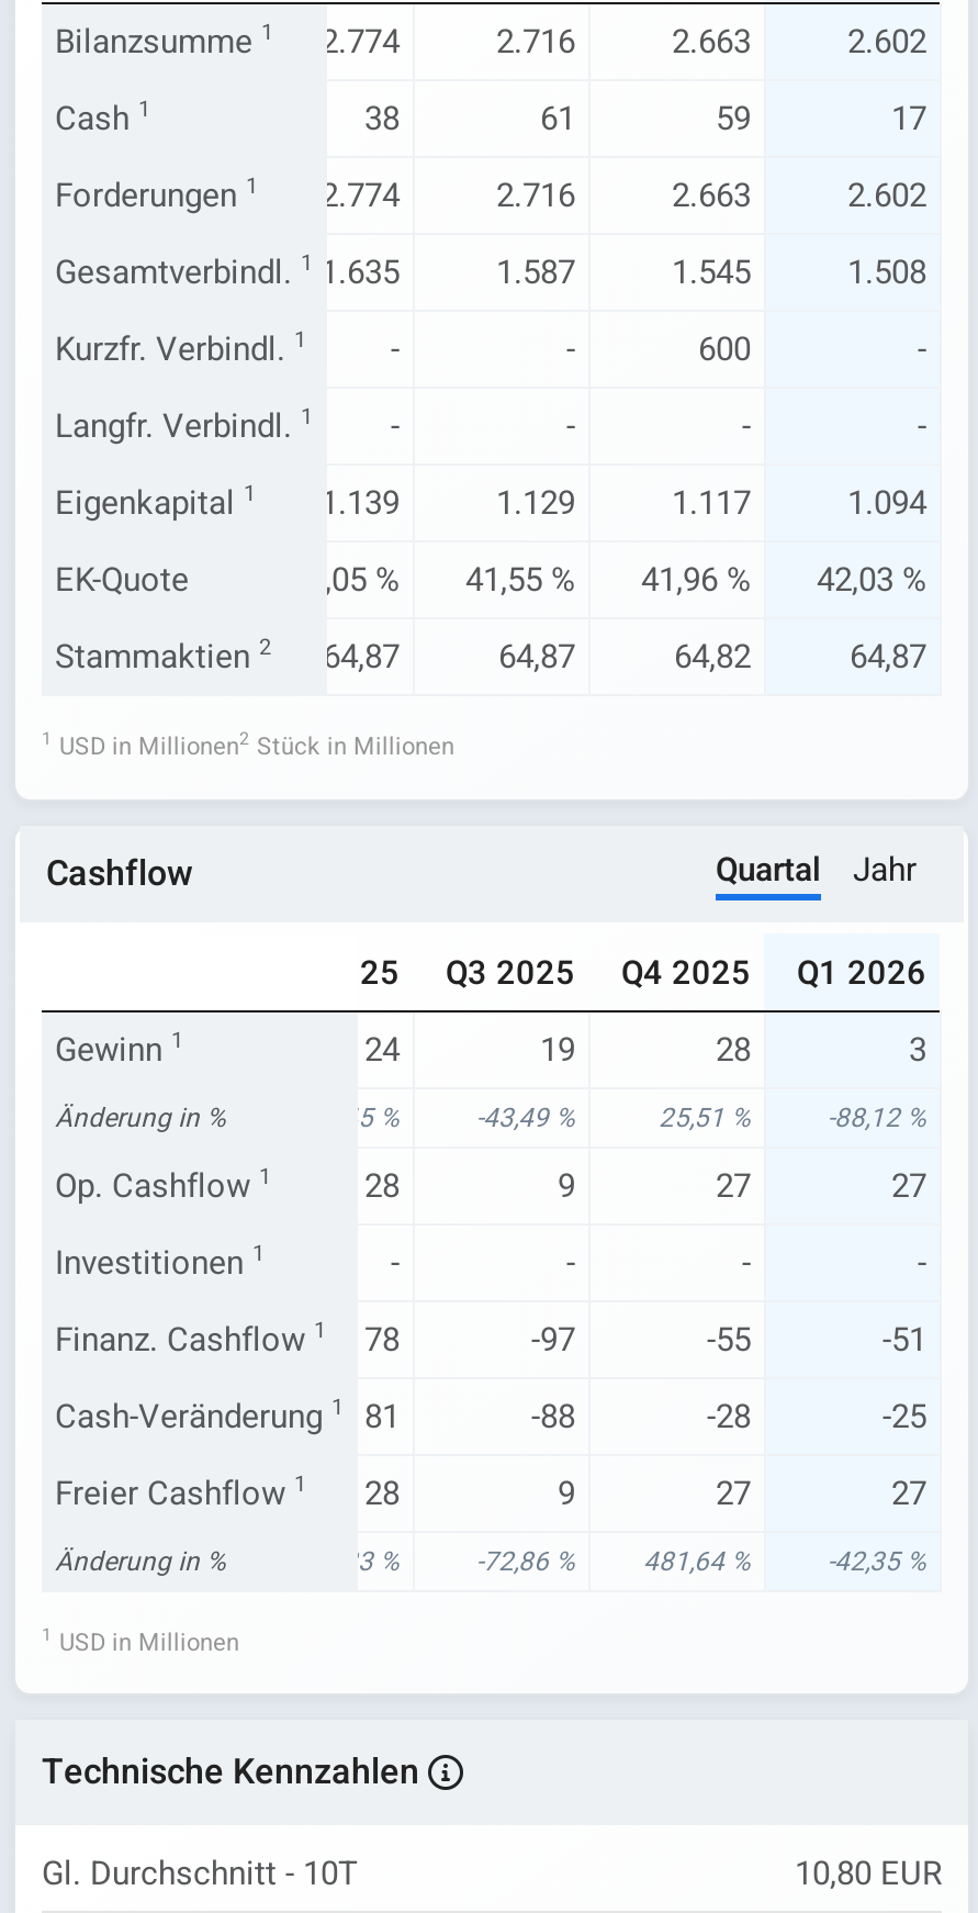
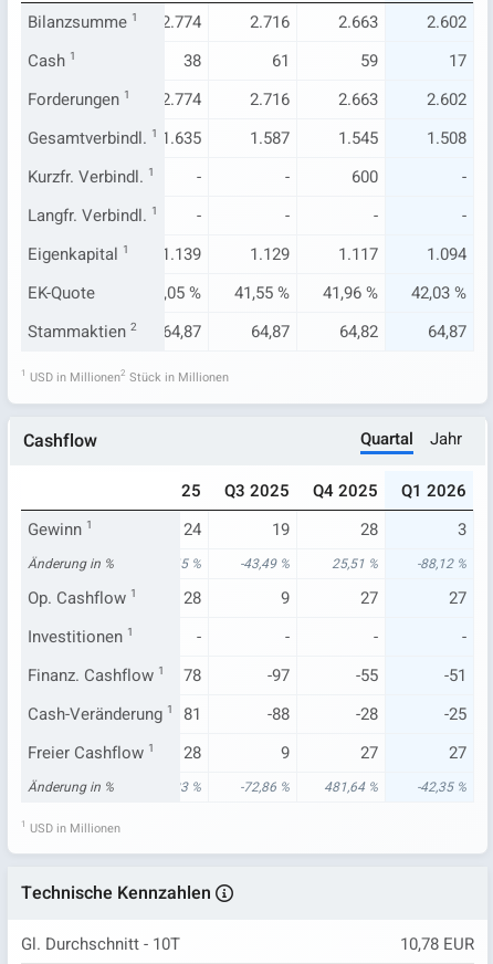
- 10,80 EUR
+ 10,78 EUR
